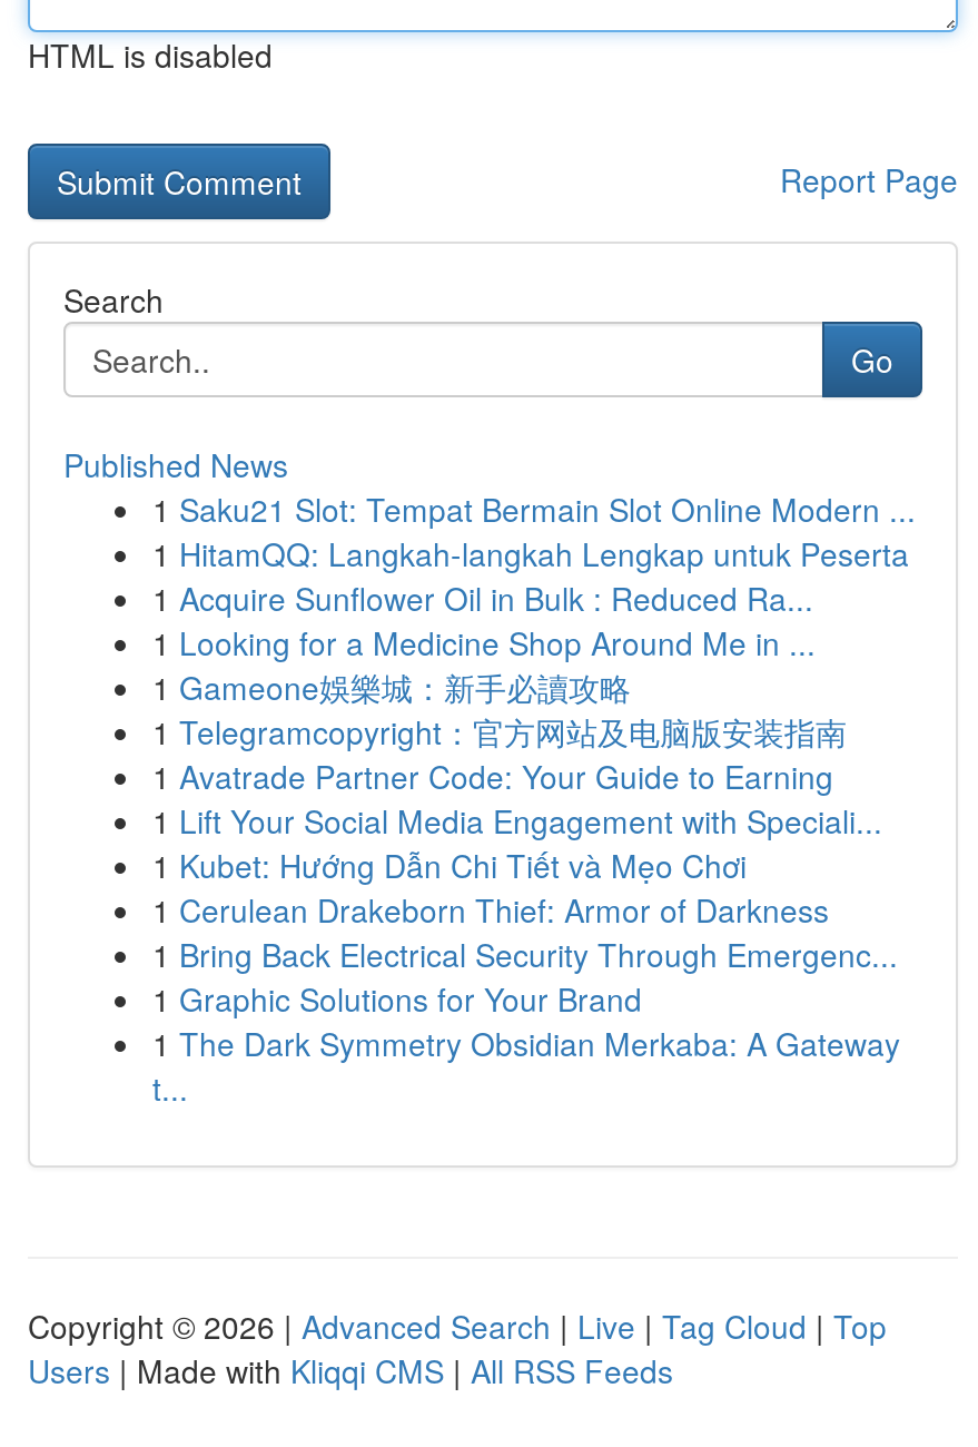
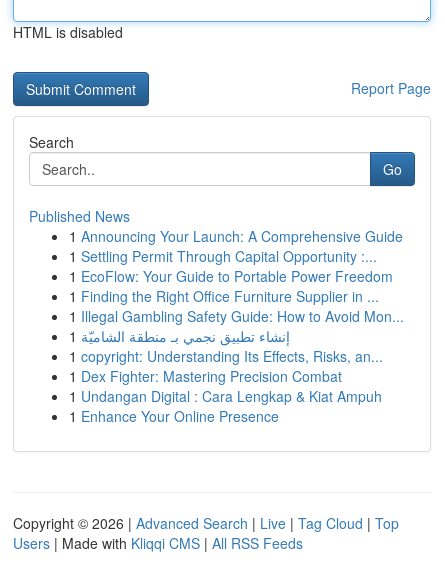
- 1 Saku21 Slot: Tempat Bermain Slot Online Modern ...
- 1 HitamQQ: Langkah-langkah Lengkap untuk Peserta
- 1 Acquire Sunflower Oil in Bulk : Reduced Ra...
- 1 Looking for a Medicine Shop Around Me in ...
- 1 Gameone娛樂城：新手必讀攻略
- 1 Telegramcopyright：官方网站及电脑版安装指南
- 1 Avatrade Partner Code: Your Guide to Earning
- 1 Lift Your Social Media Engagement with Speciali...
- 1 Kubet: Hướng Dẫn Chi Tiết và Mẹo Chơi
- 1 Cerulean Drakeborn Thief: Armor of Darkness
- 1 Bring Back Electrical Security Through Emergenc...
- 1 Graphic Solutions for Your Brand
- 1 The Dark Symmetry Obsidian Merkaba: A Gateway
- t...
+ 1 Announcing Your Launch: A Comprehensive Guide
+ 1 Settling Permit Through Capital Opportunity :...
+ 1 EcoFlow: Your Guide to Portable Power Freedom
+ 1 Finding the Right Office Furniture Supplier in ...
+ 1 Illegal Gambling Safety Guide: How to Avoid Mon...
+ 1 إنشاء تطبيق نجمي بـ منطقة الشاميّة
+ 1 copyright: Understanding Its Effects, Risks, an...
+ 1 Dex Fighter: Mastering Precision Combat
+ 1 Undangan Digital : Cara Lengkap & Kiat Ampuh
+ 1 Enhance Your Online Presence
